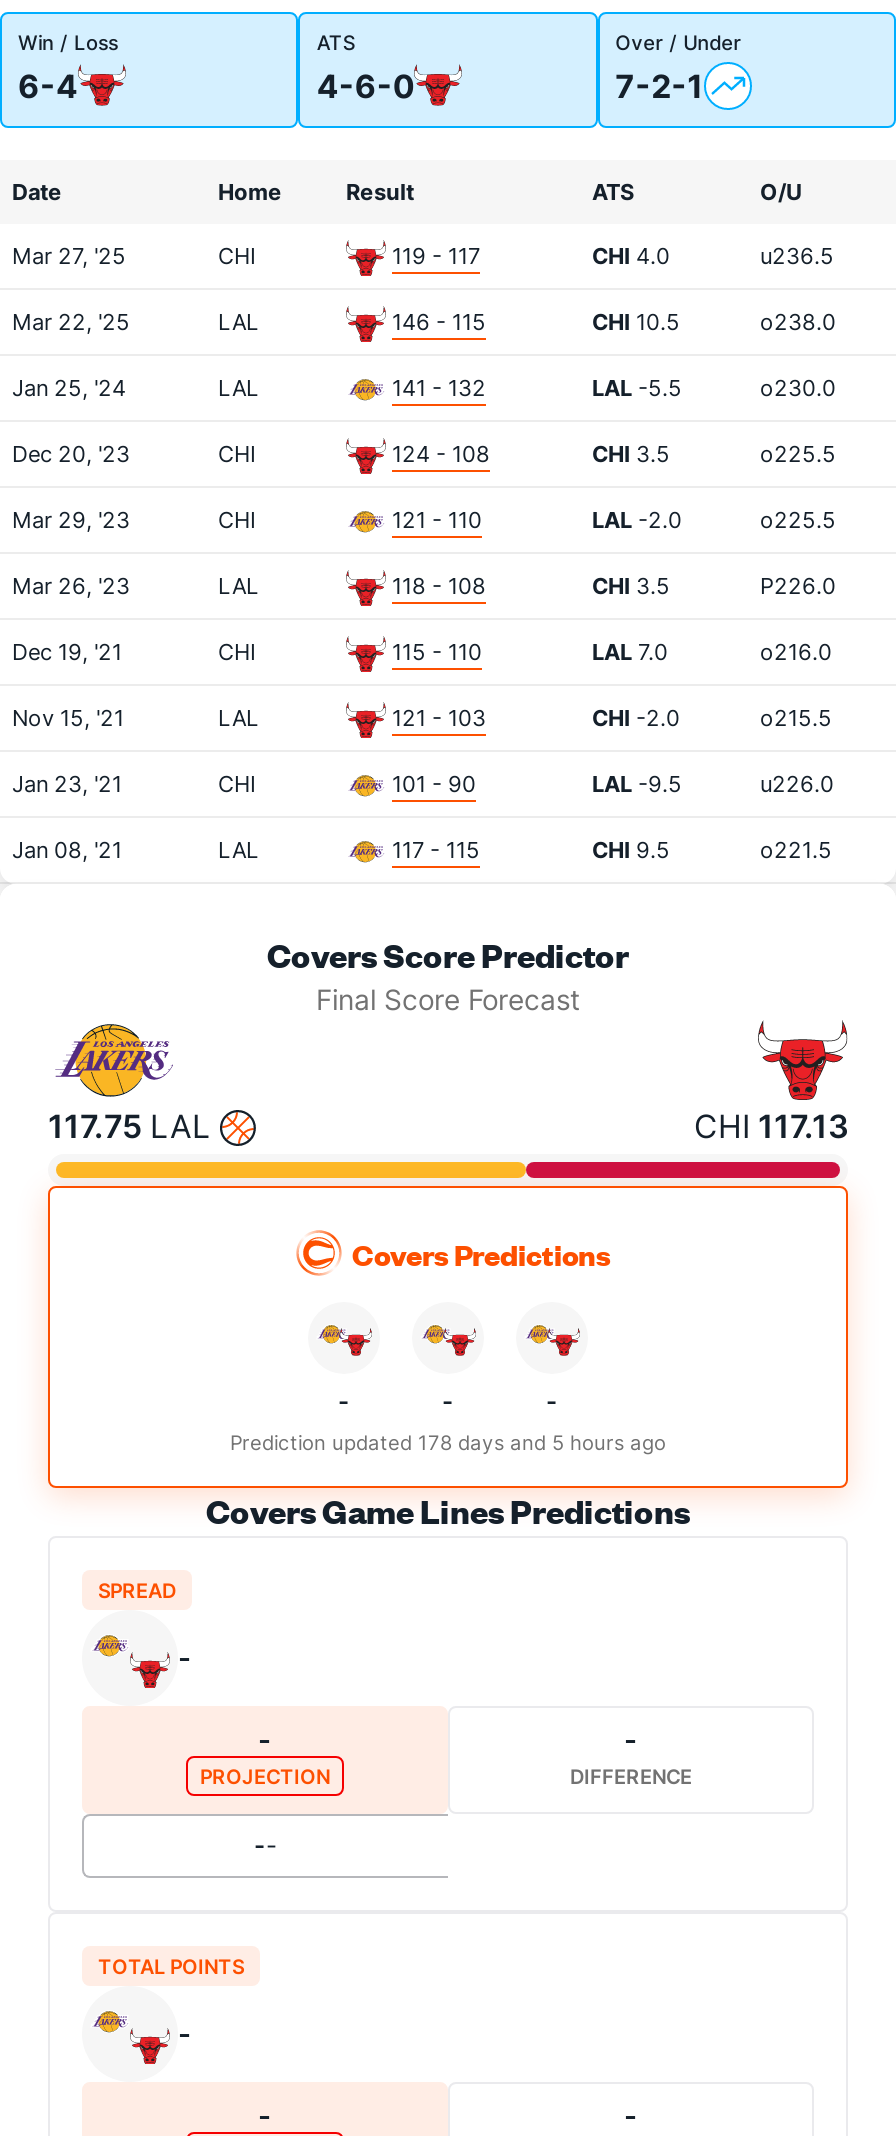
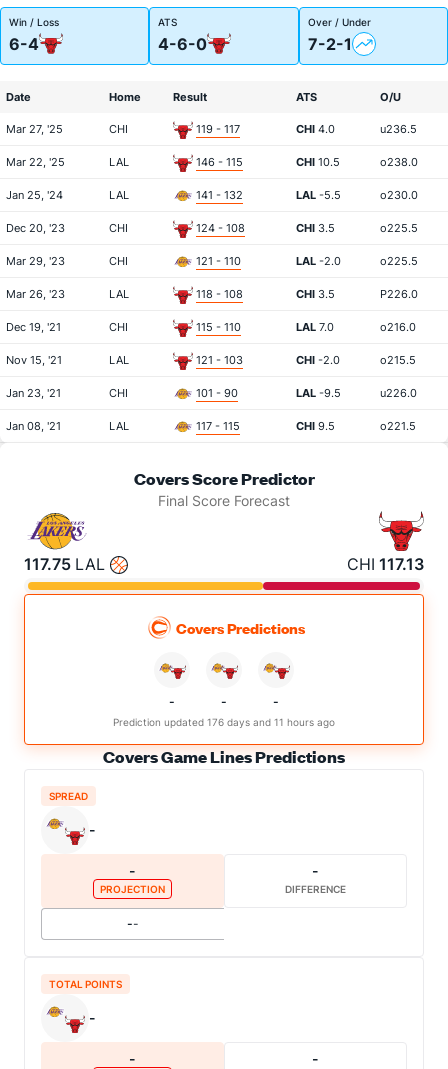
- Prediction updated 178 days and 5 hours ago
+ Prediction updated 176 days and 11 hours ago
